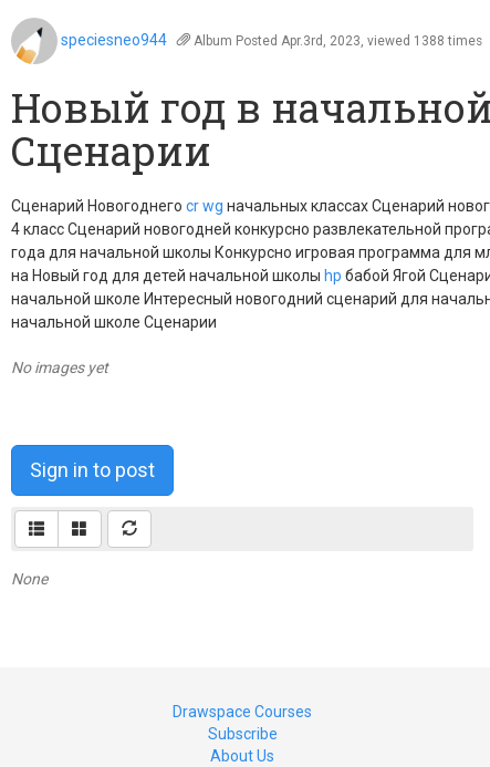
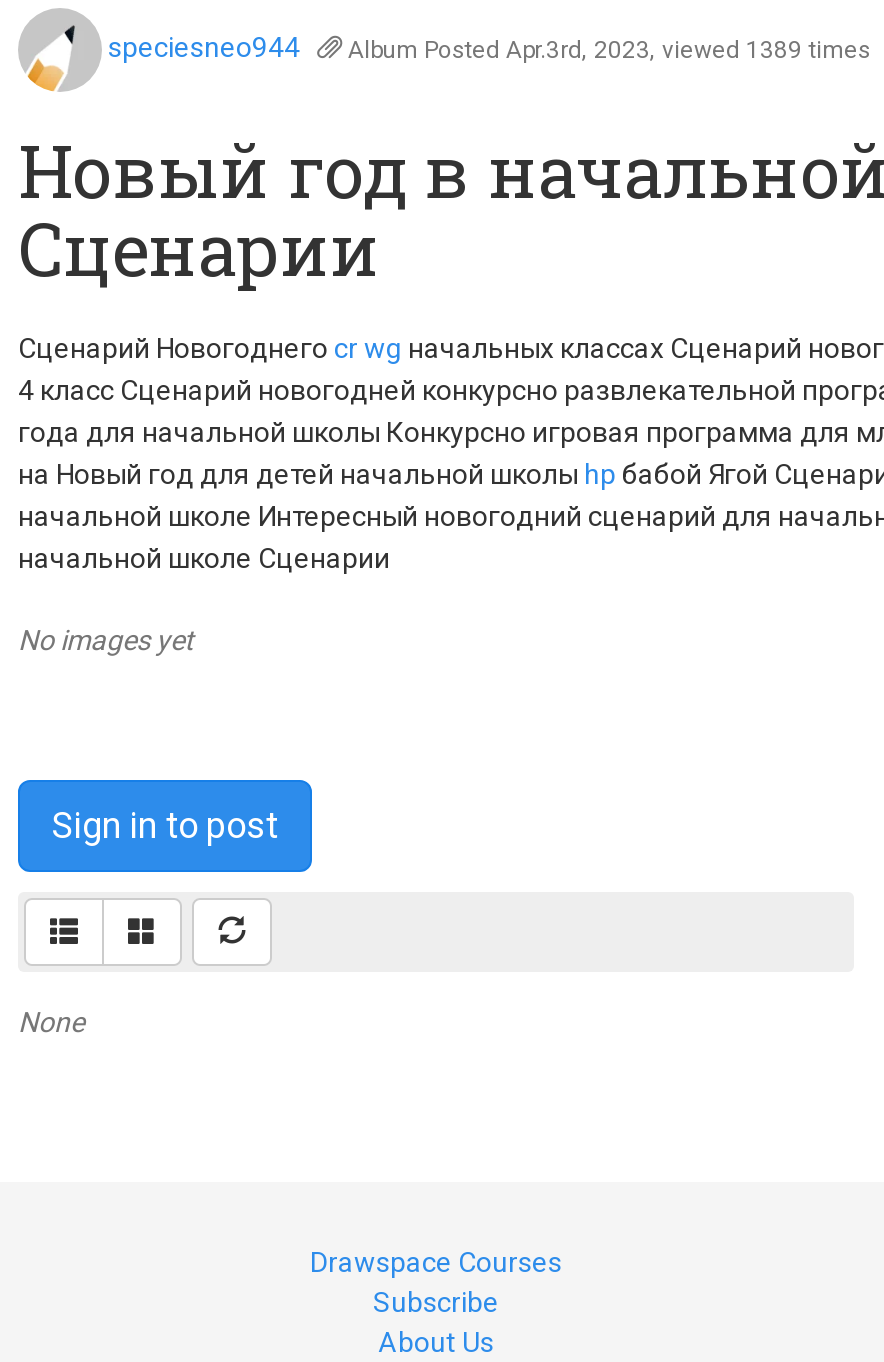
- Album Posted Apr.3rd, 2023, viewed 1388 times
+ Album Posted Apr.3rd, 2023, viewed 1389 times
